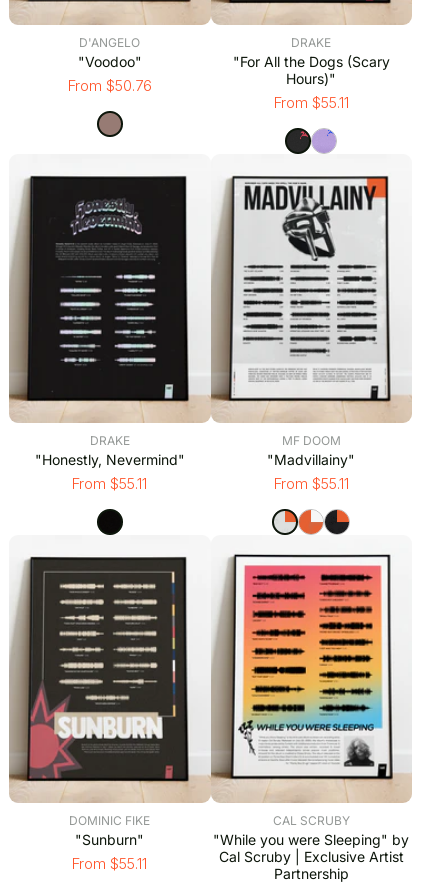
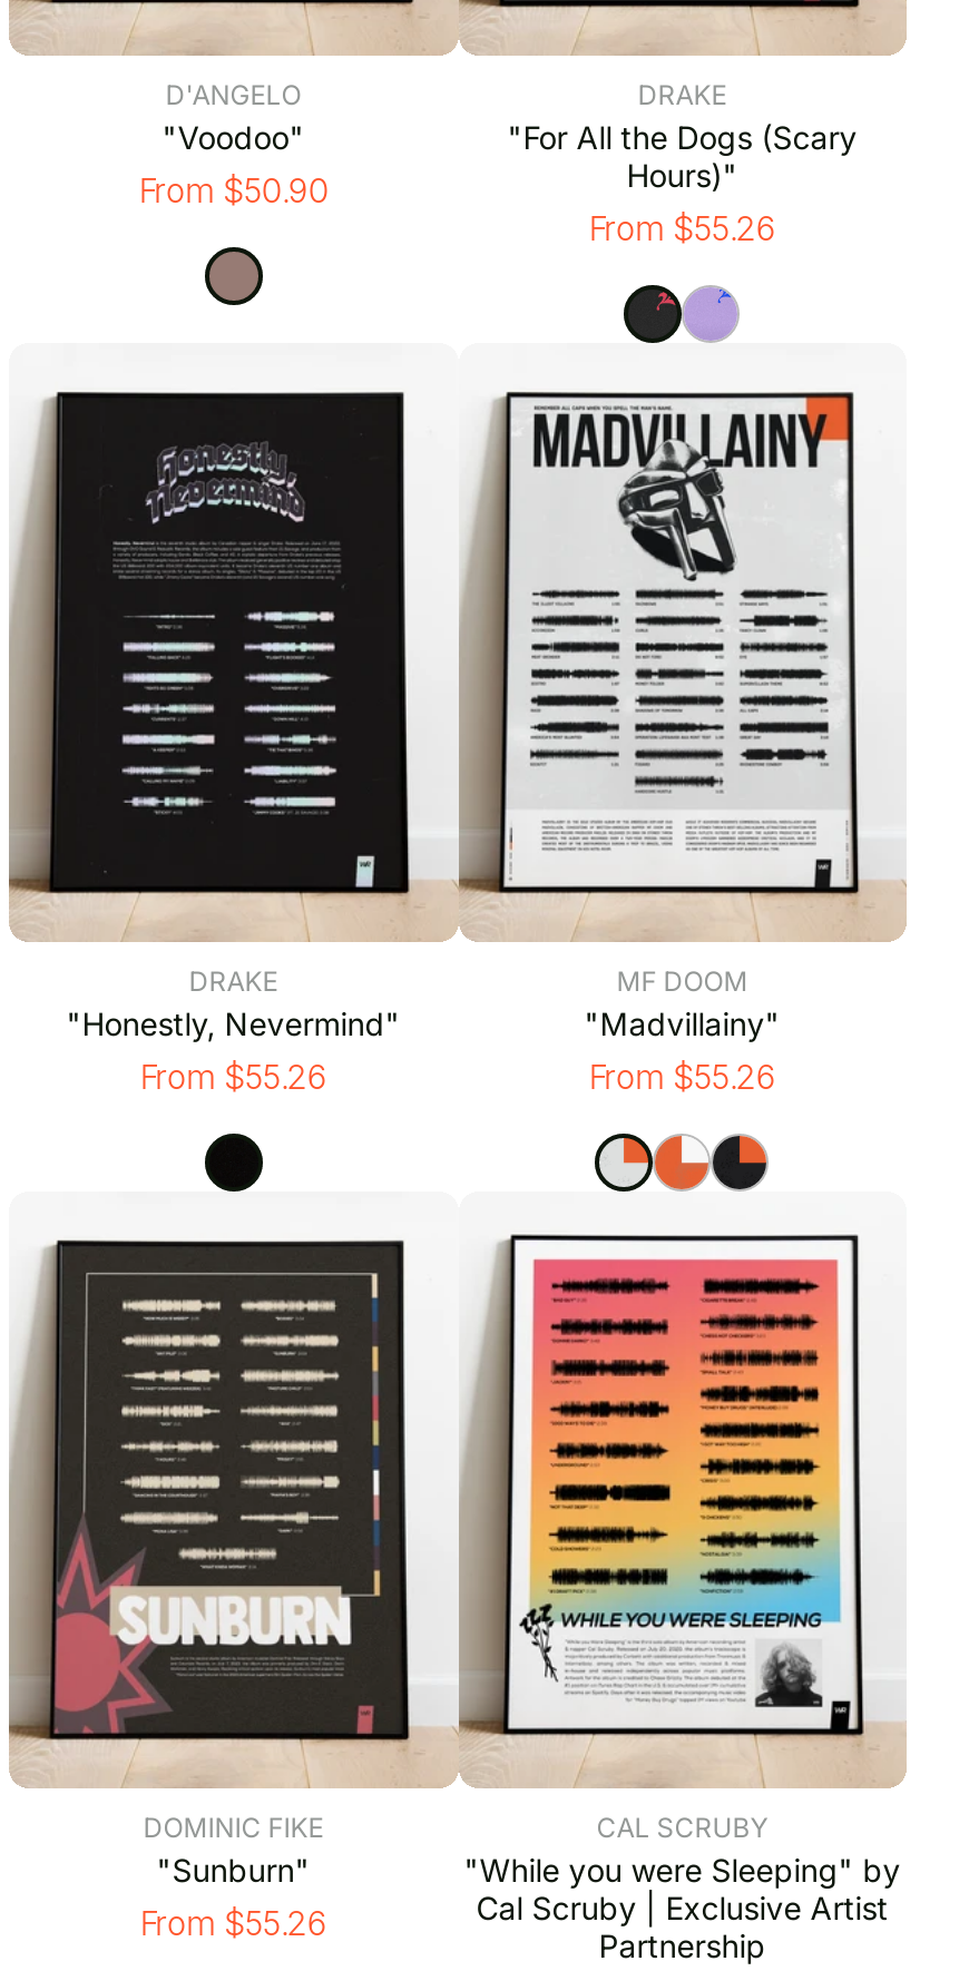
- From $50.76
+ From $50.90

- From $55.11
+ From $55.26

- From $55.11
+ From $55.26

- From $55.11
+ From $55.26

- From $55.11
+ From $55.26
